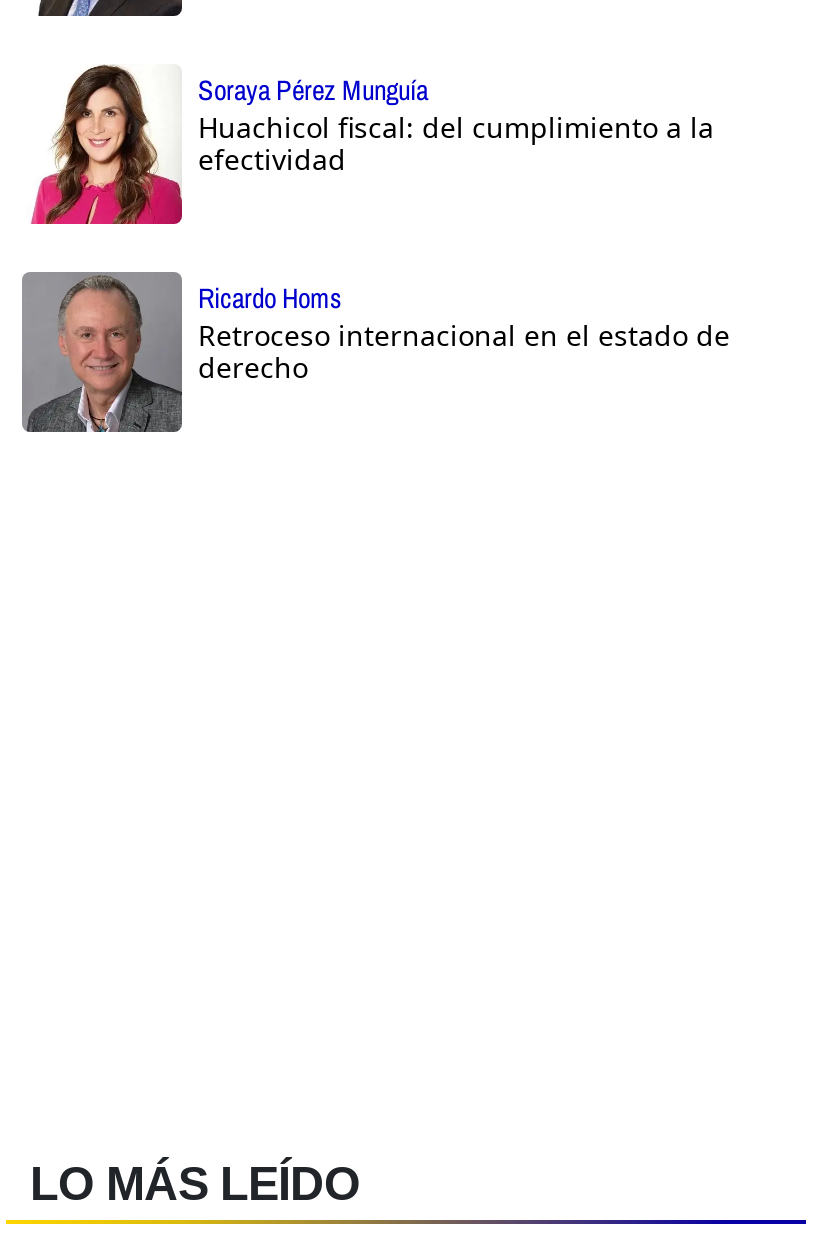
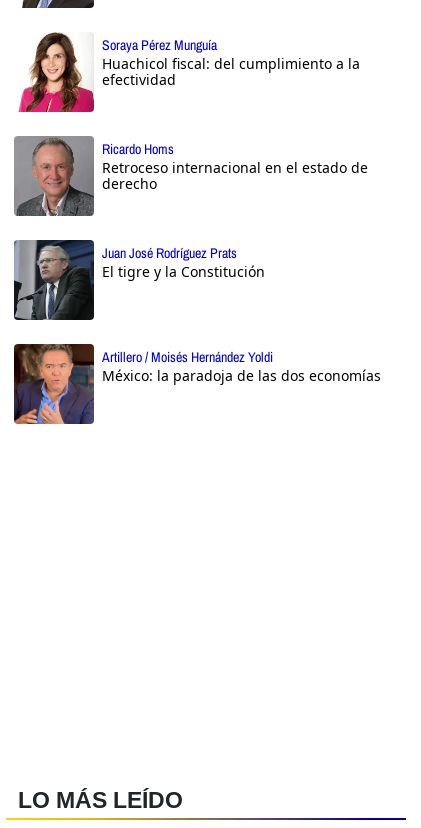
+ [image]
+ Juan José Rodríguez Prats
+ El tigre y la Constitución

+ [image]
+ Artillero / Moisés Hernández Yoldi
+ México: la paradoja de las dos economías
